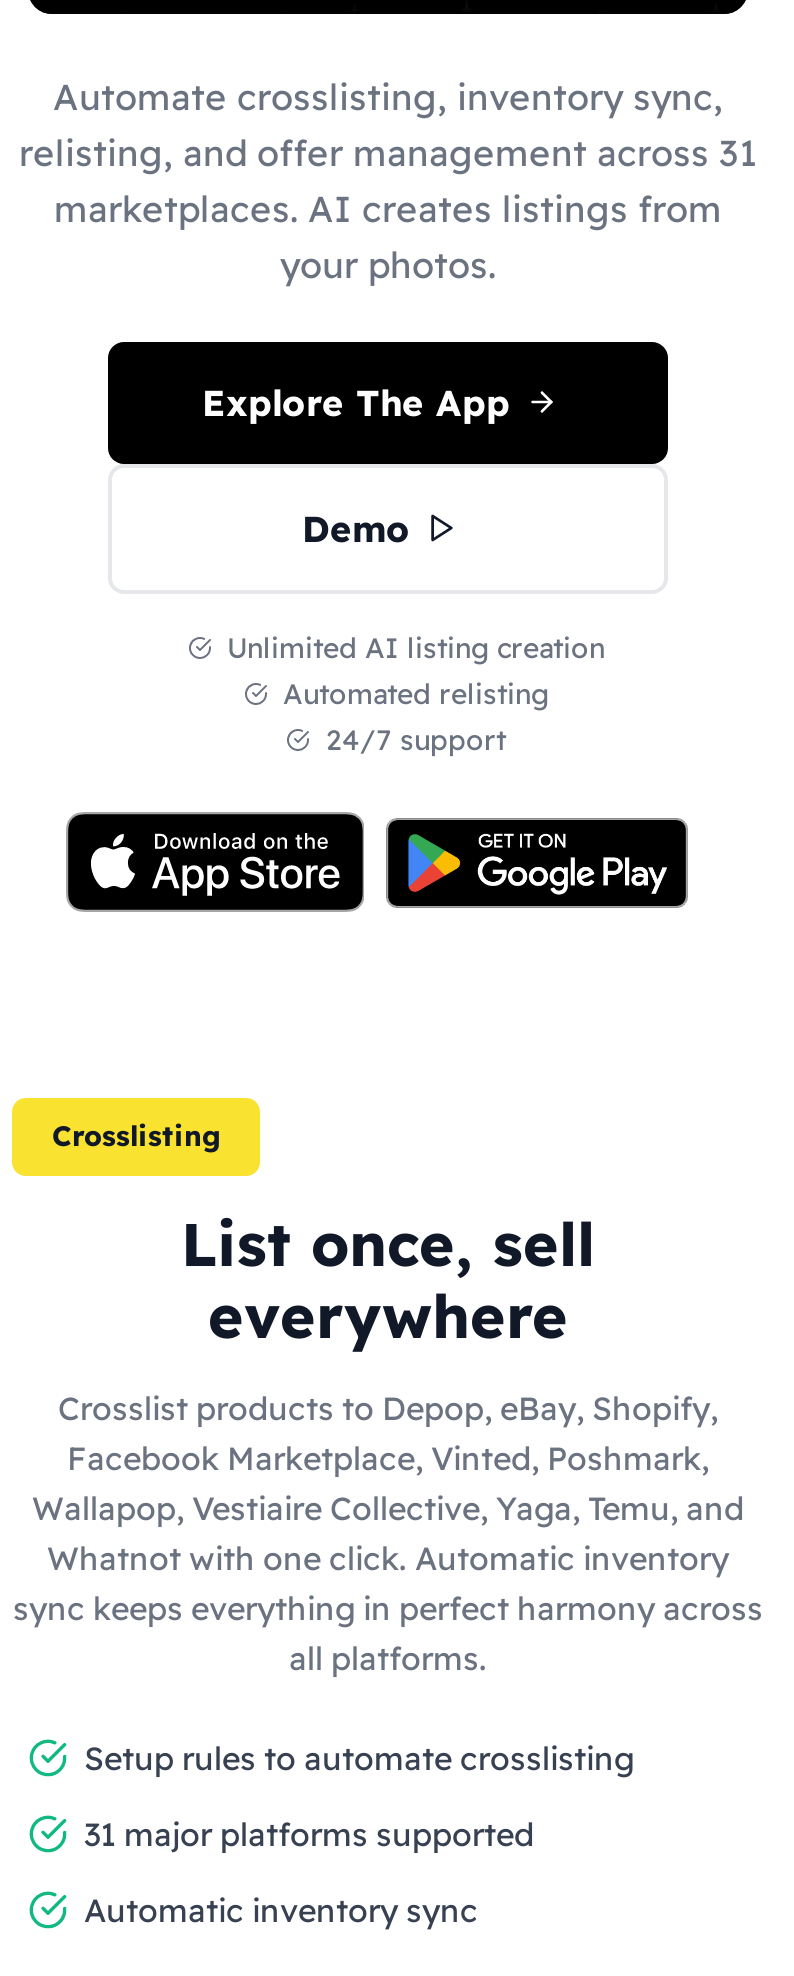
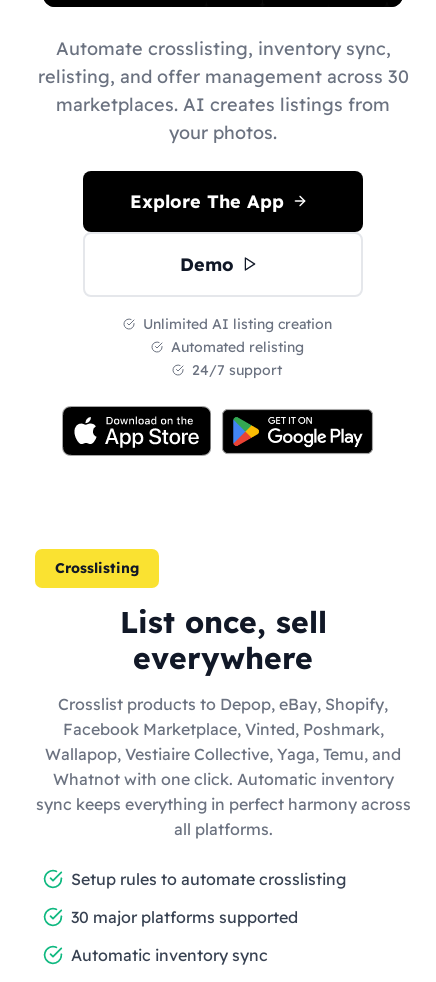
- relisting, and offer management across 31
+ relisting, and offer management across 30

- 31 major platforms supported
+ 30 major platforms supported
